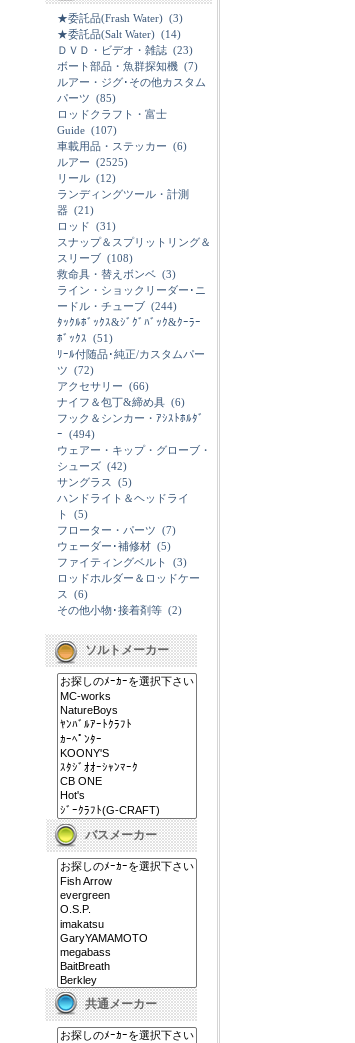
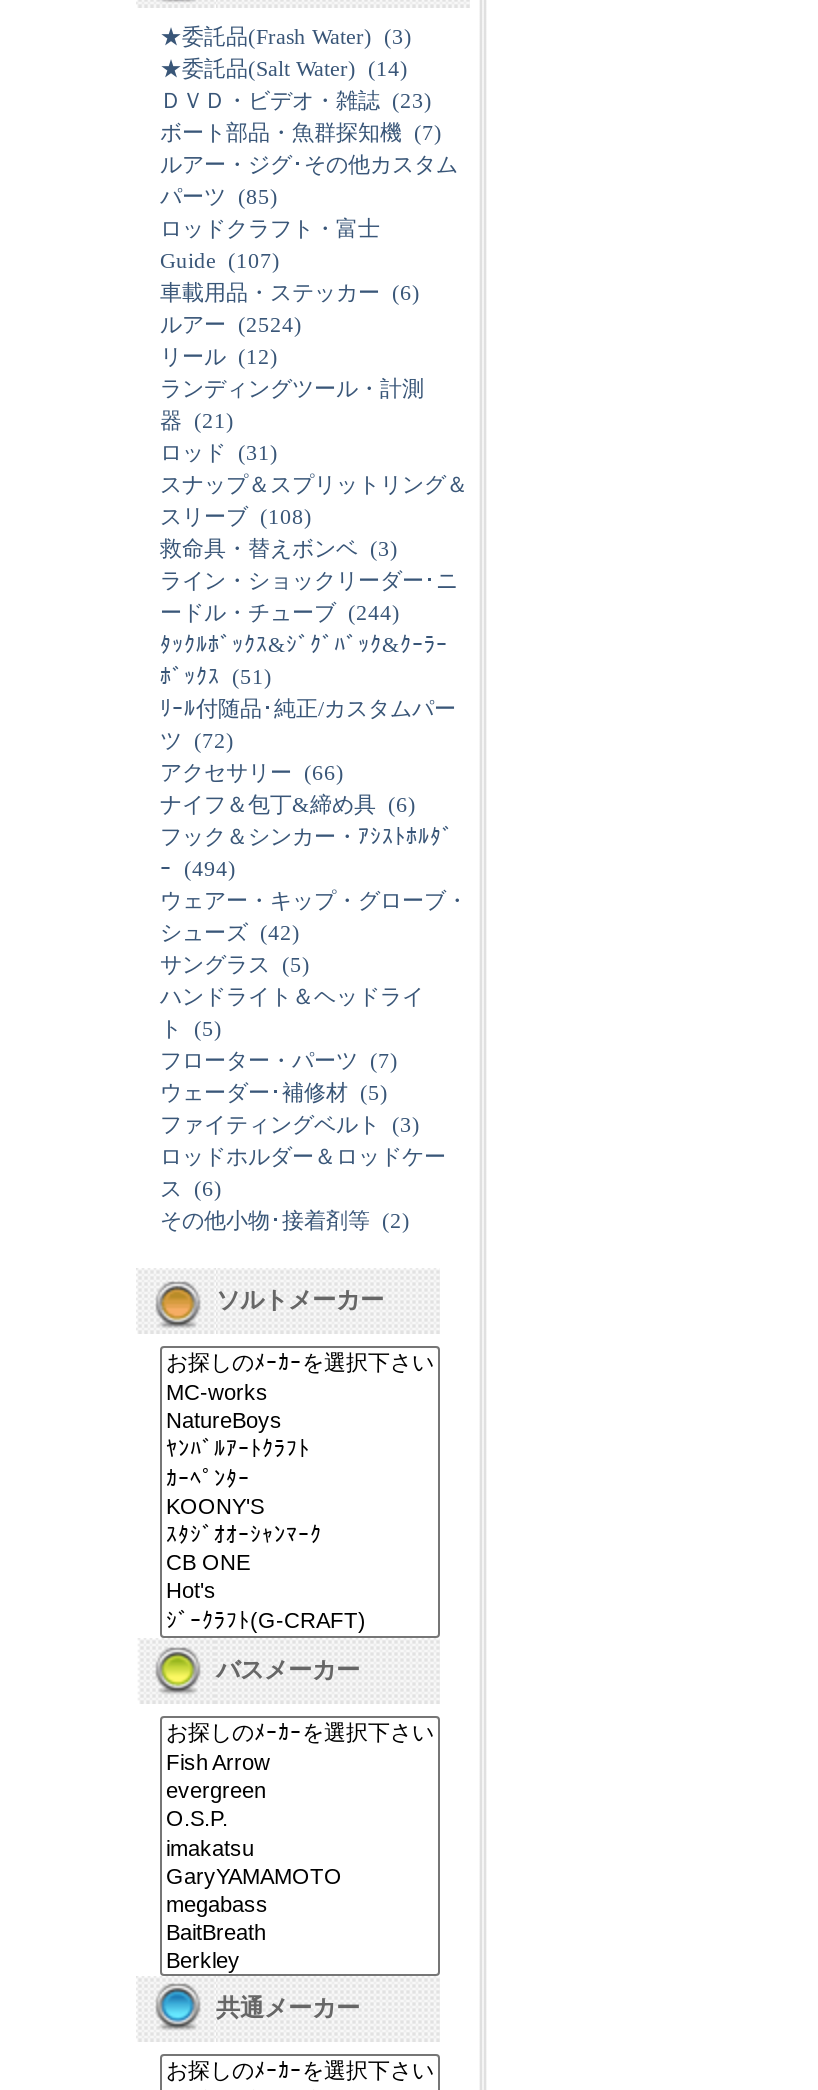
- ルアー(2525)
+ ルアー(2524)
